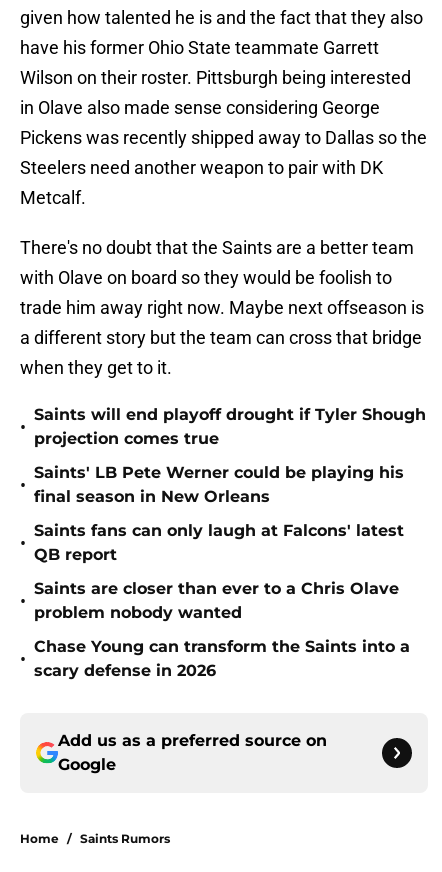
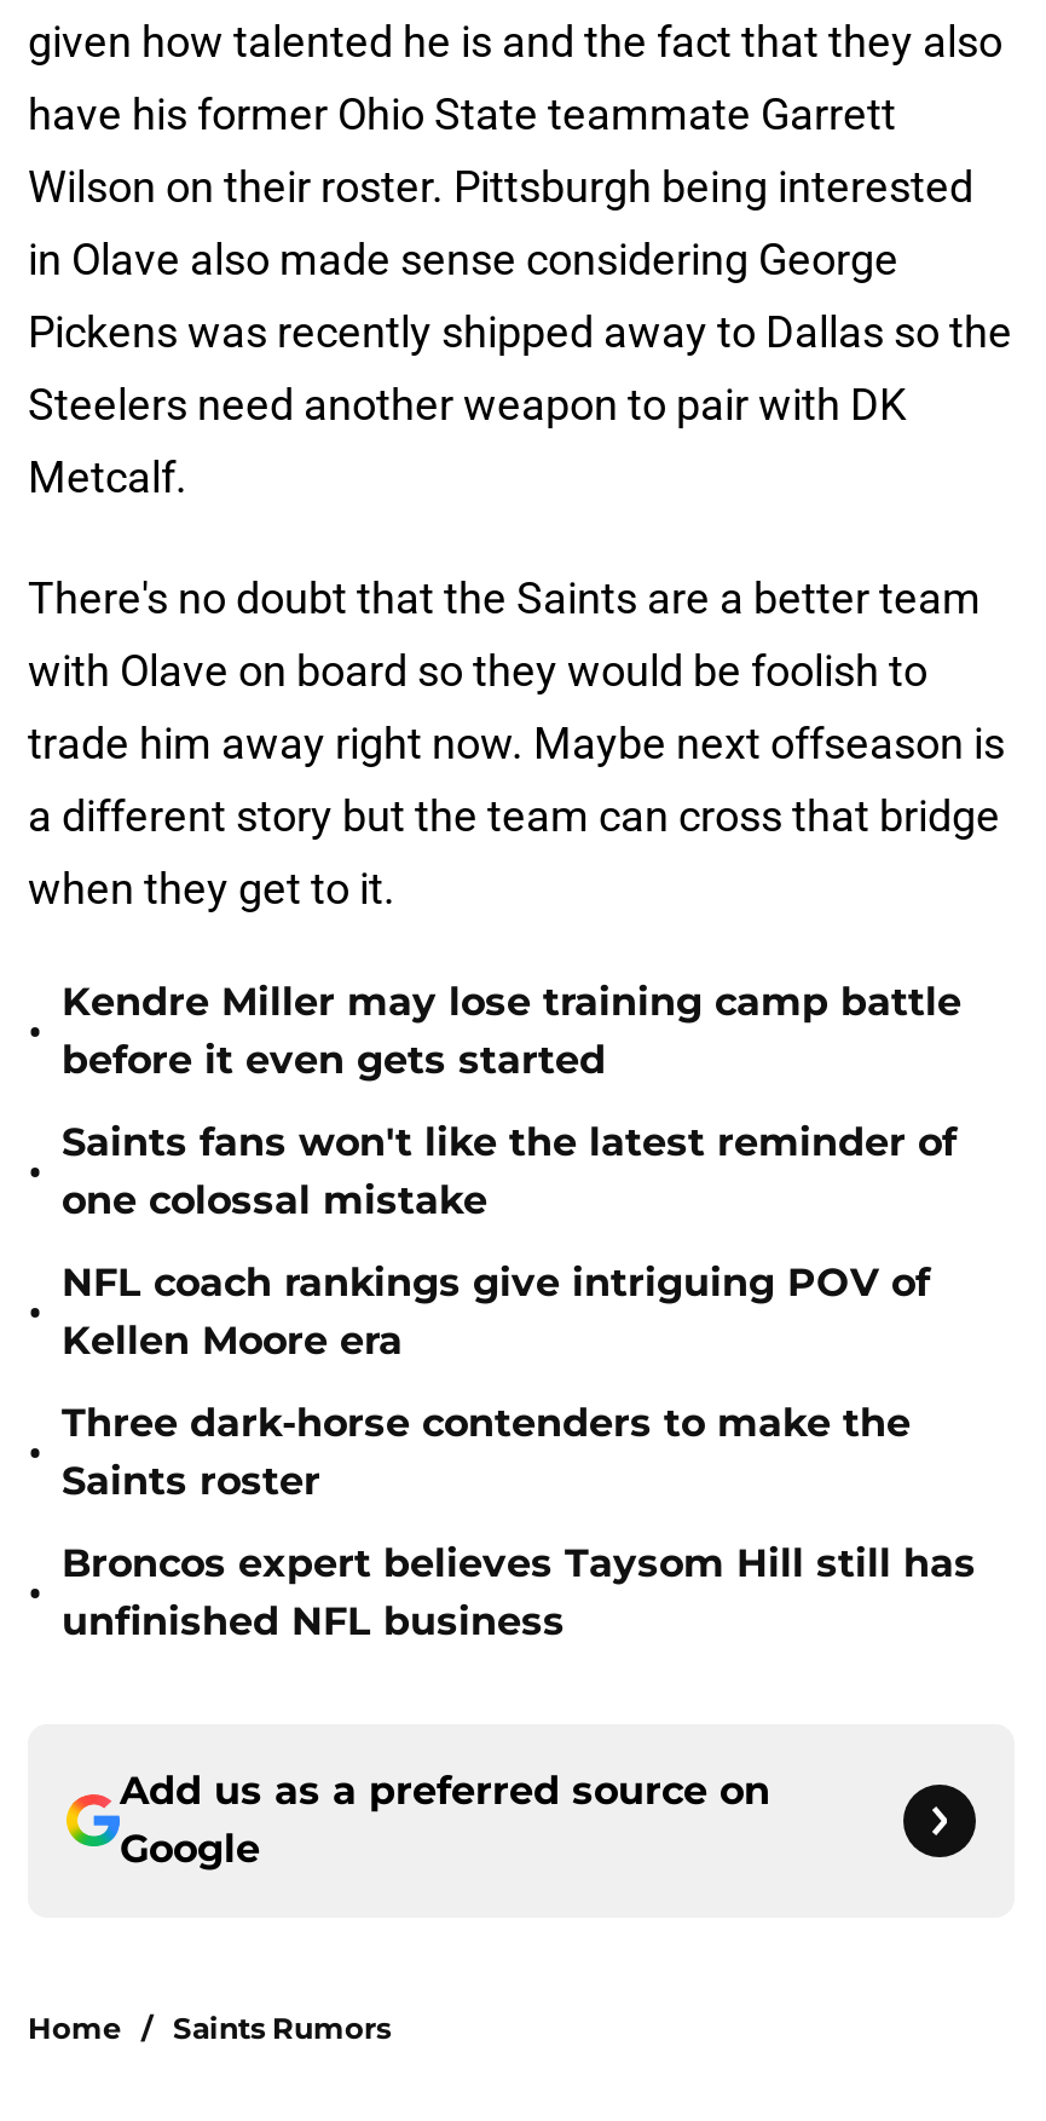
- Saints will end playoff drought if Tyler Shough
- projection comes true
+ Kendre Miller may lose training camp battle
+ before it even gets started

- Saints' LB Pete Werner could be playing his
- final season in New Orleans
+ Saints fans won't like the latest reminder of
+ one colossal mistake

- Saints fans can only laugh at Falcons' latest
- QB report
+ NFL coach rankings give intriguing POV of
+ Kellen Moore era

- Saints are closer than ever to a Chris Olave
- problem nobody wanted
+ Three dark-horse contenders to make the
+ Saints roster

- Chase Young can transform the Saints into a
- scary defense in 2026
+ Broncos expert believes Taysom Hill still has
+ unfinished NFL business
